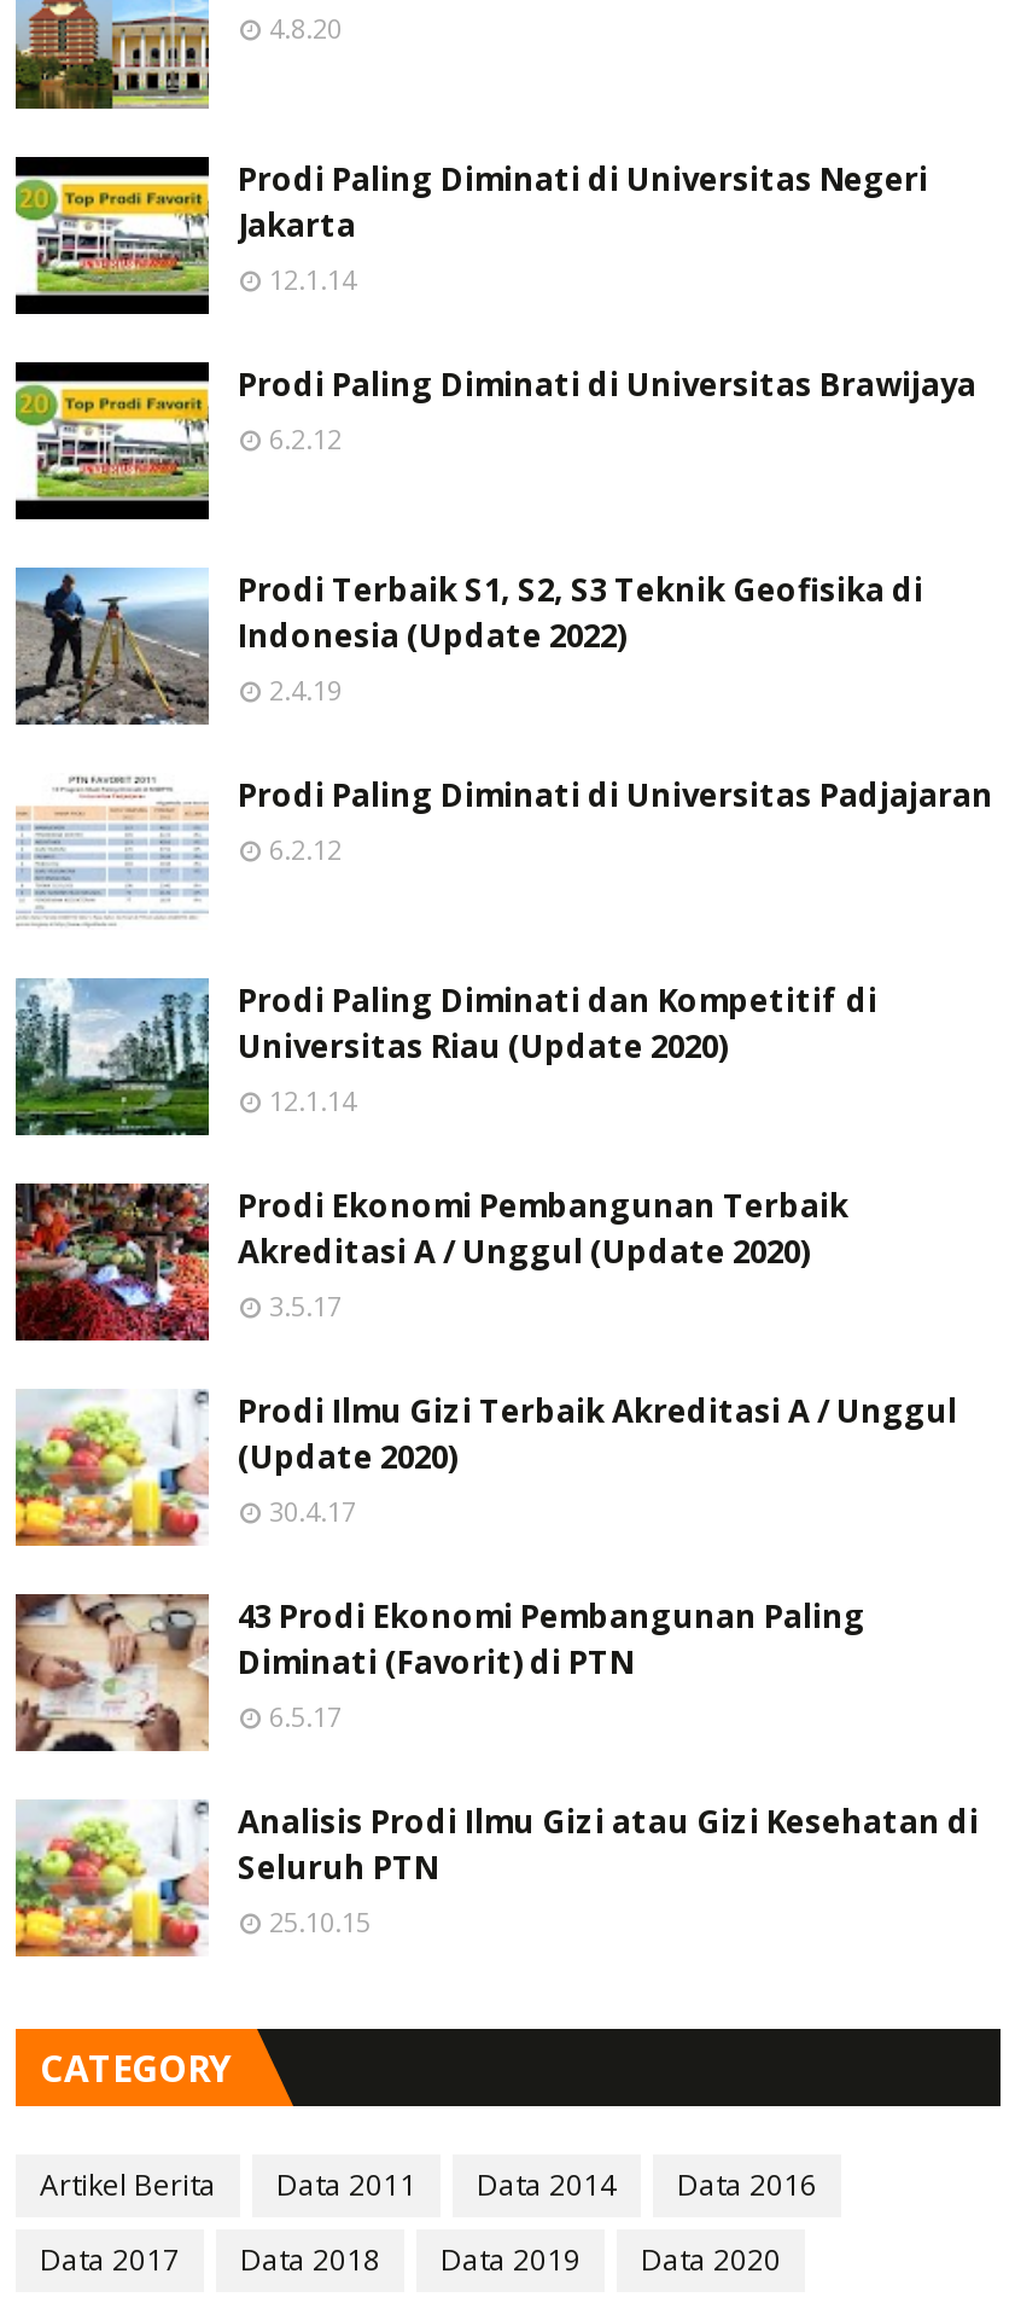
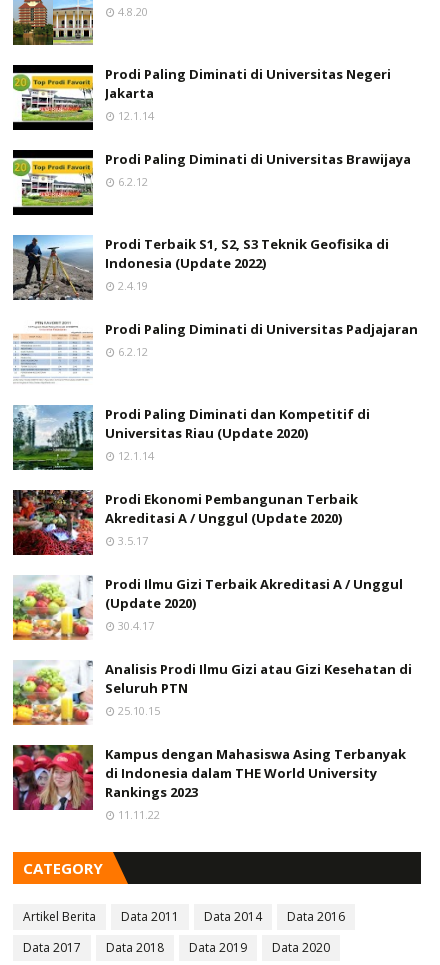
- [image]
- 43 Prodi Ekonomi Pembangunan Paling
- Diminati (Favorit) di PTN
- 6.5.17

moved up: [image] | Analisis Prodi Ilmu Gizi atau Gizi Kesehatan di | Seluruh PTN | 25.10.15

+ [image]
+ Kampus dengan Mahasiswa Asing Terbanyak
+ di Indonesia dalam THE World University
+ Rankings 2023
+ 11.11.22
